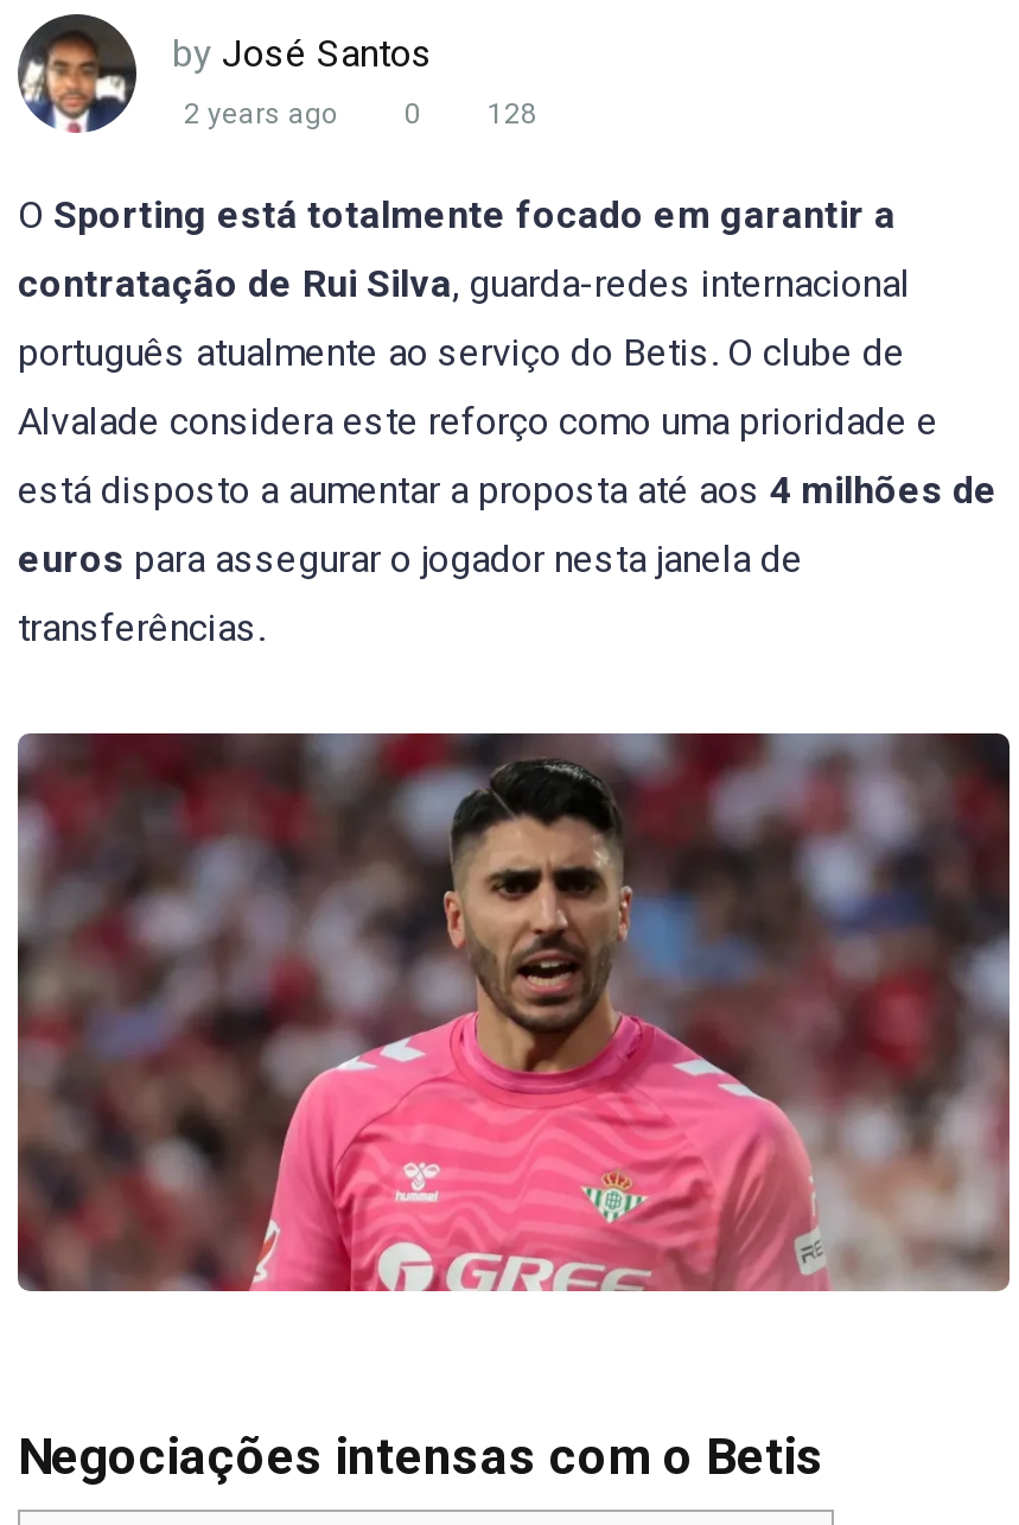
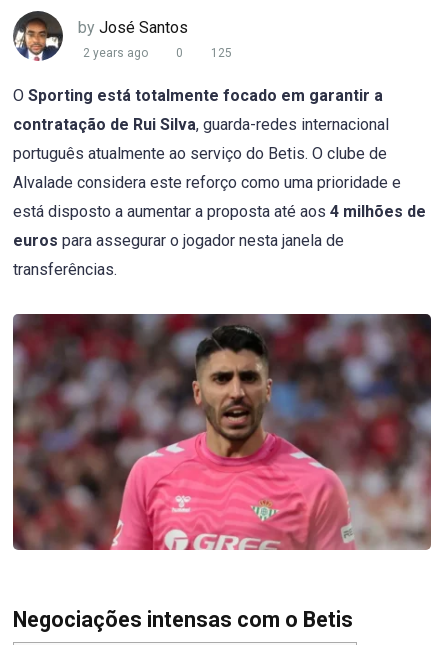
- 2 years ago 0 128
+ 2 years ago 0 125
